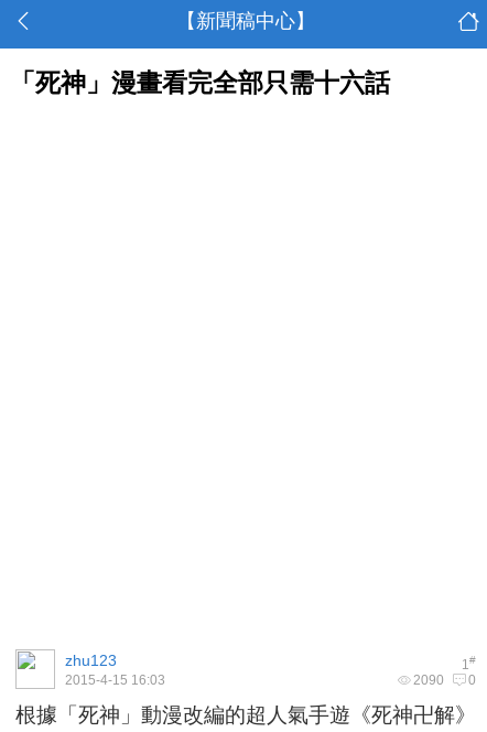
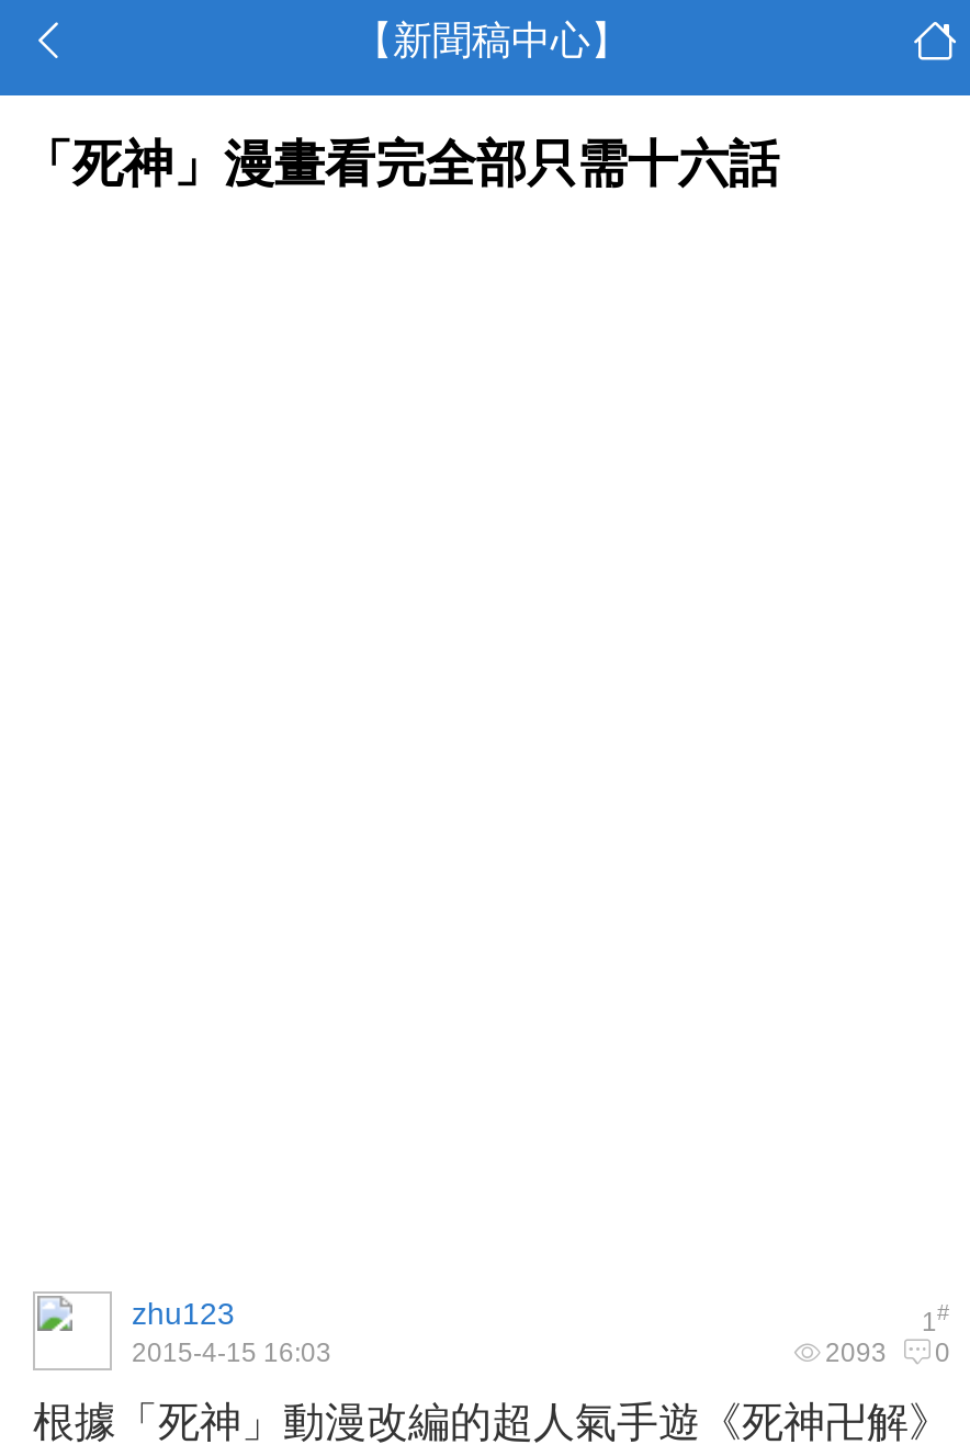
- 2090 0
+ 2093 0
